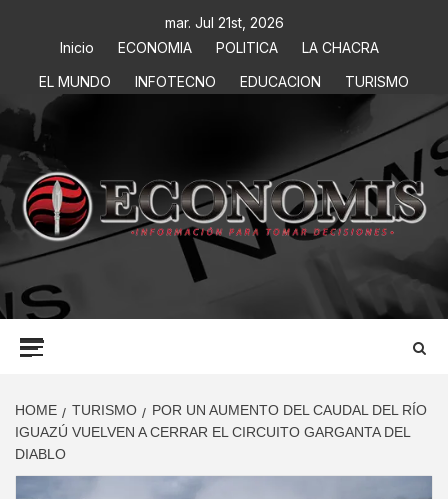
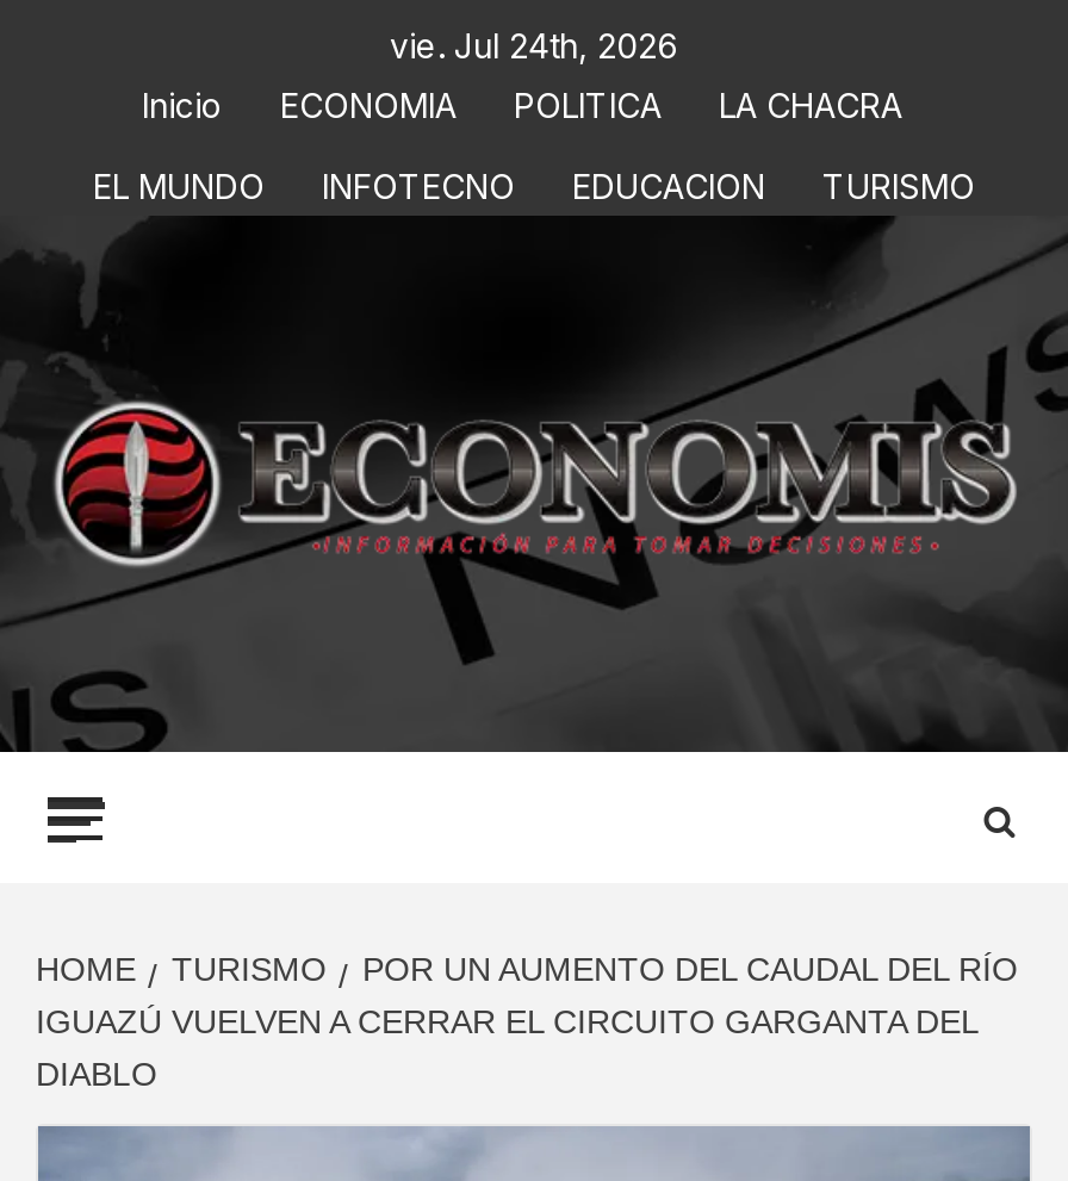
- mar. Jul 21st, 2026
+ vie. Jul 24th, 2026
